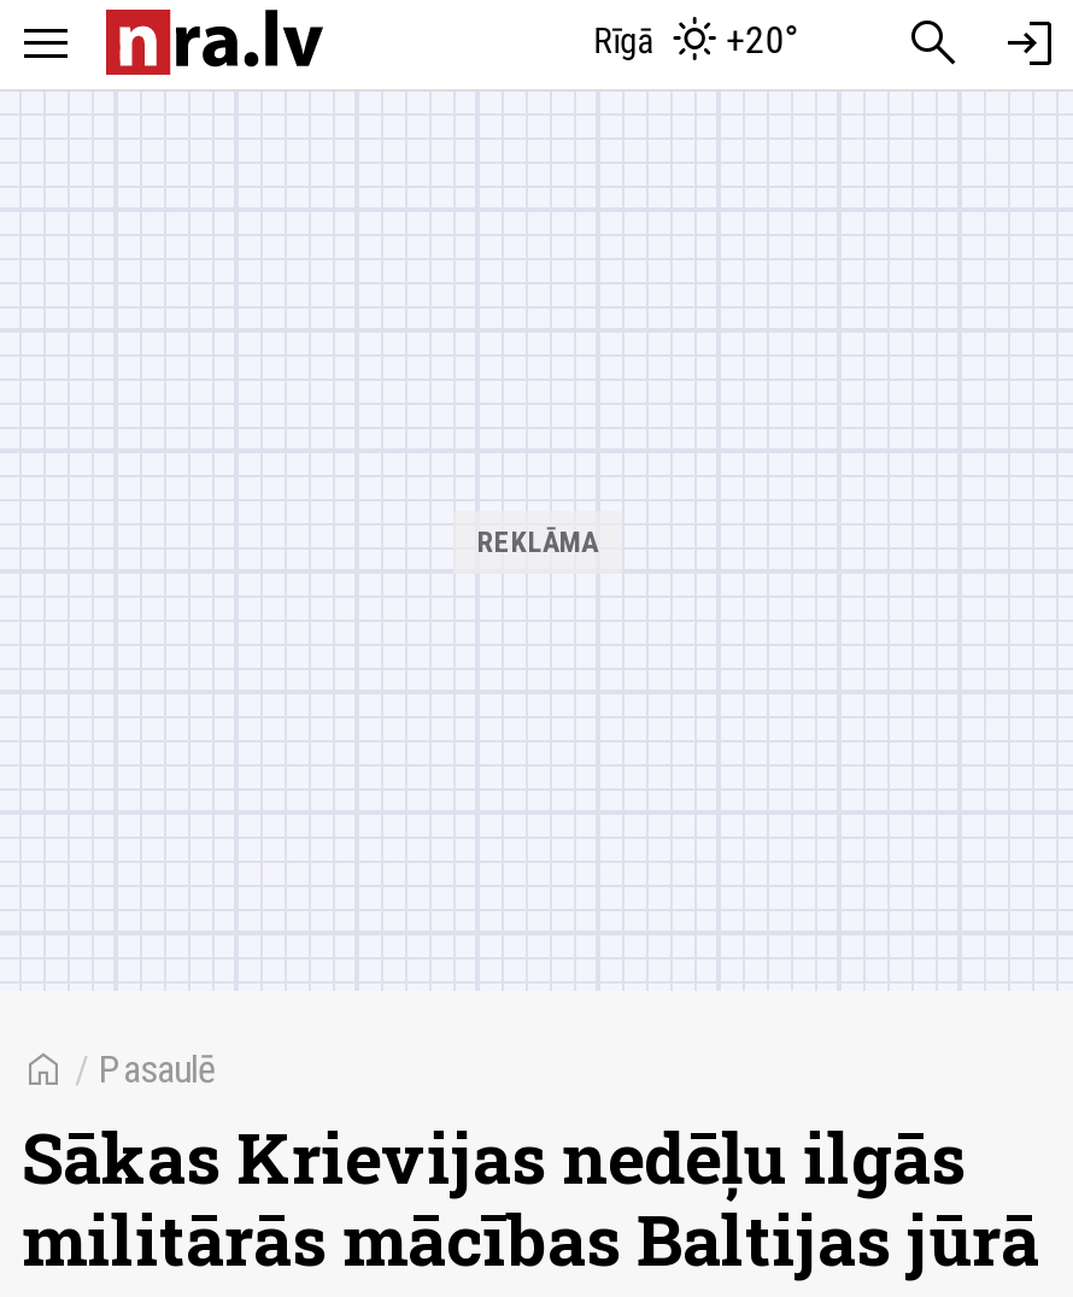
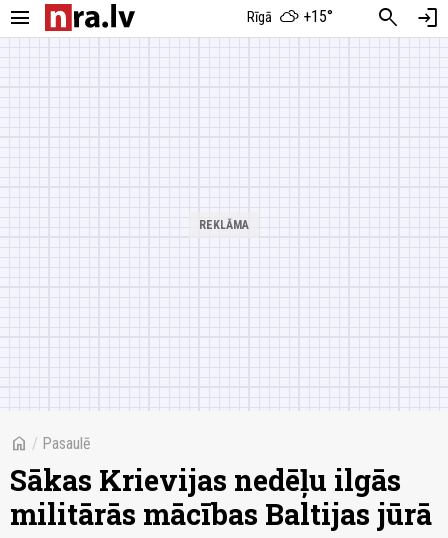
- Rīgā +20°
+ Rīgā +15°
